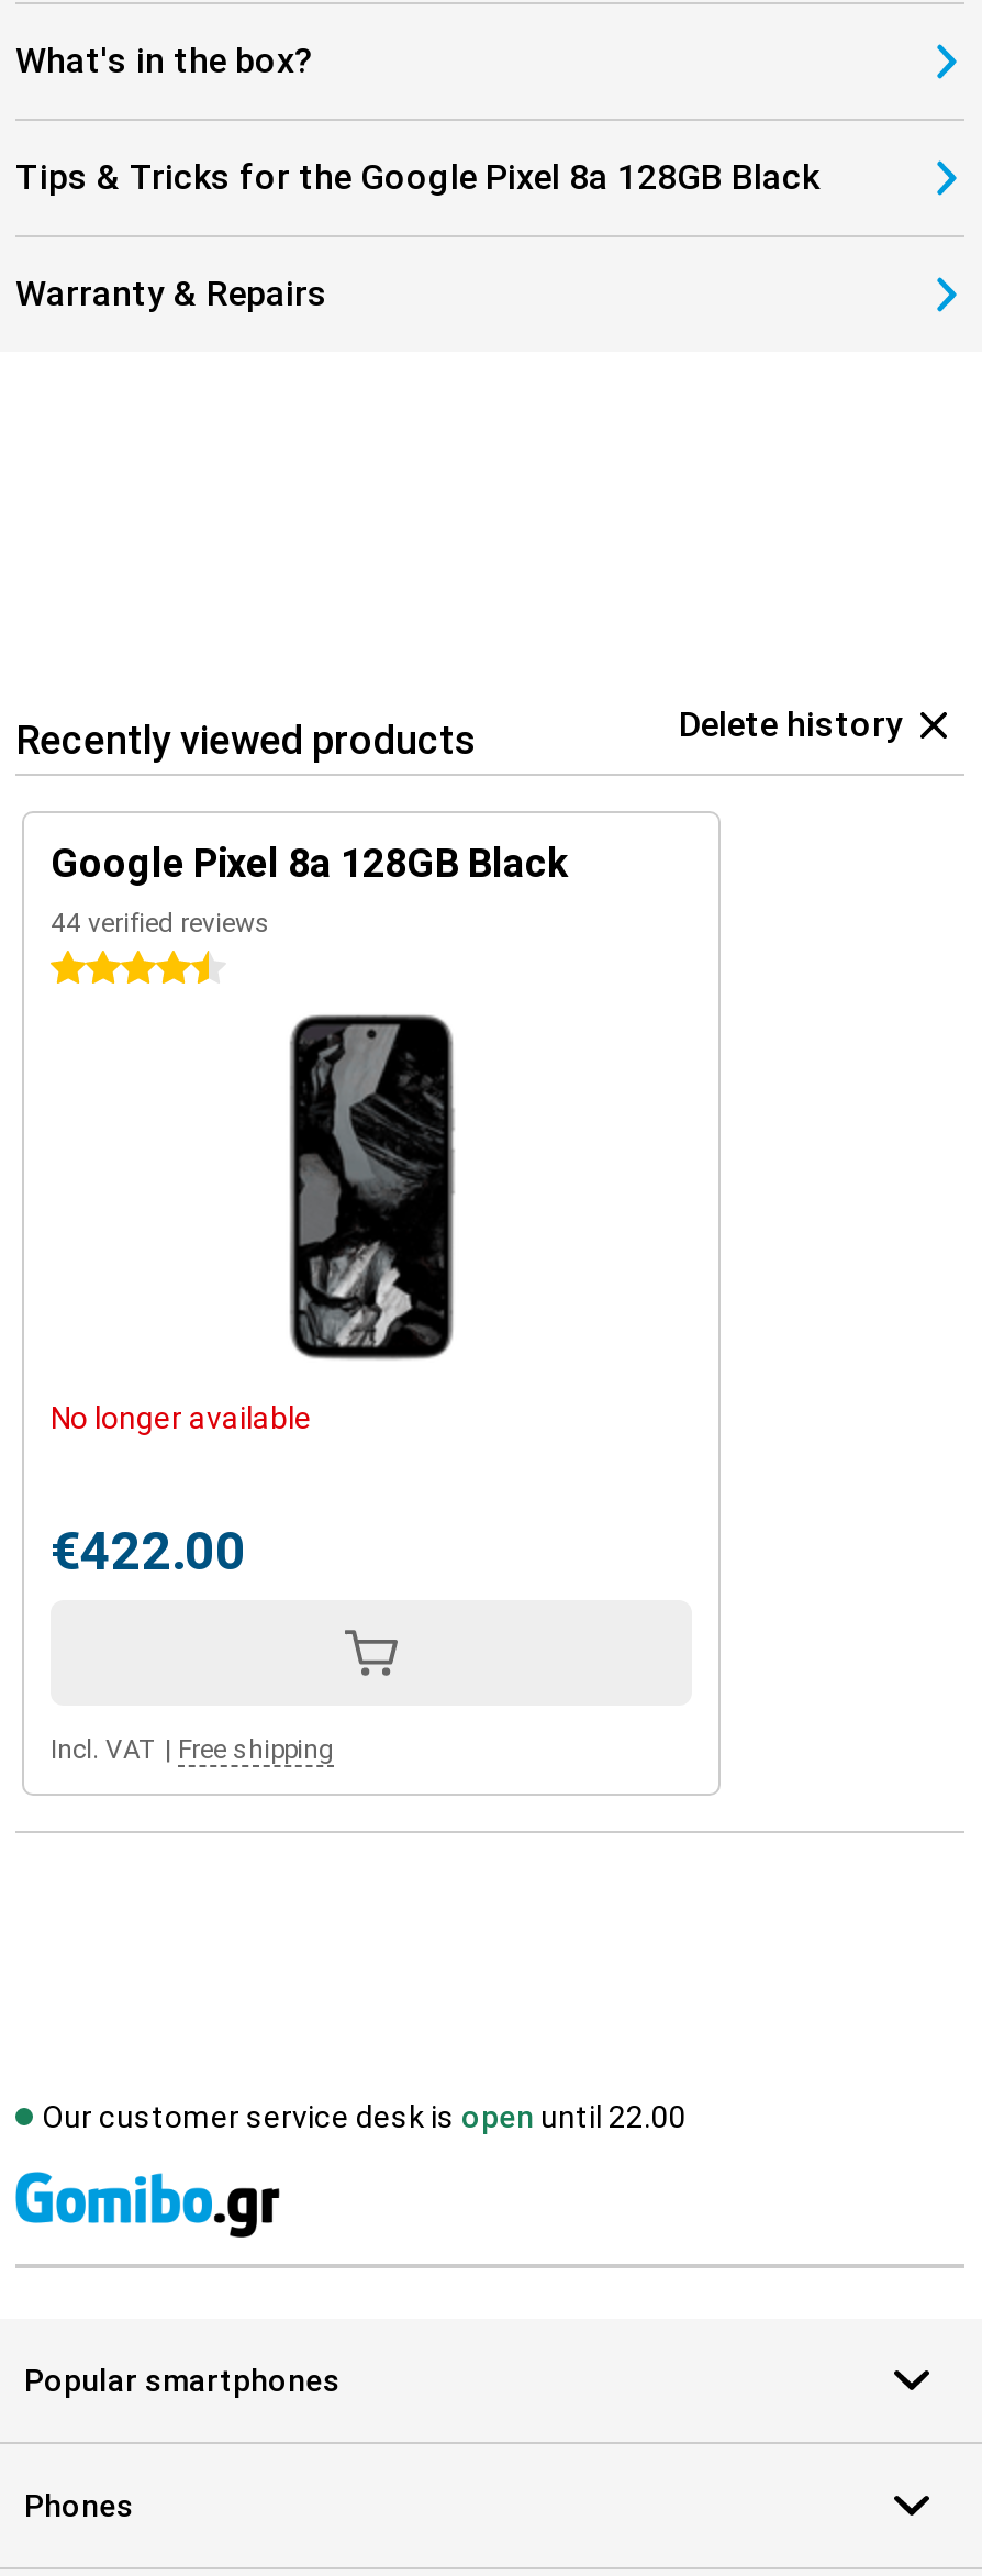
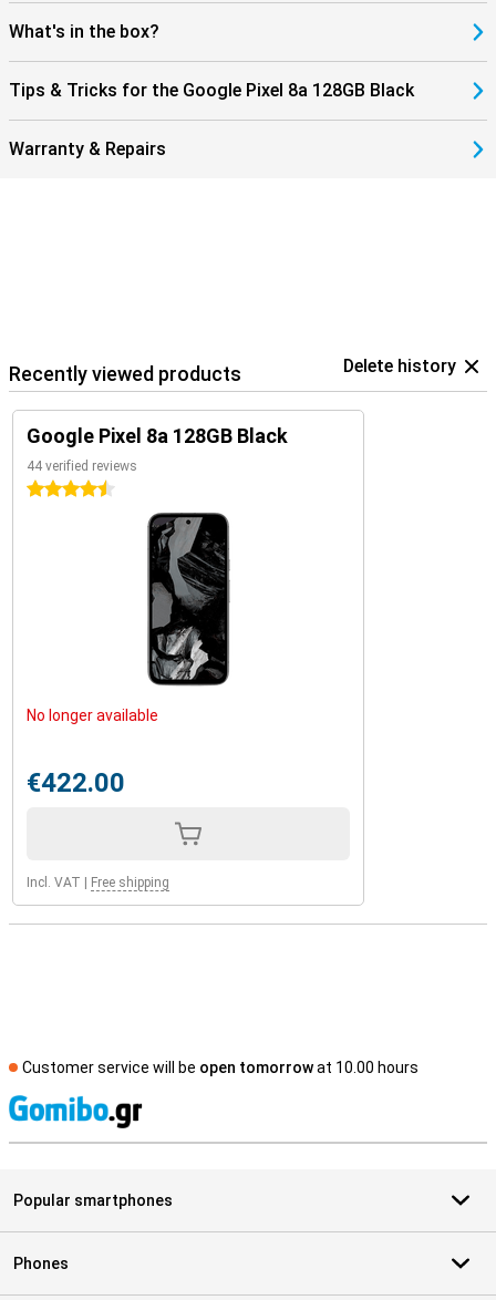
- Our customer service desk is open until 22.00
+ Customer service will be open tomorrow at 10.00 hours
